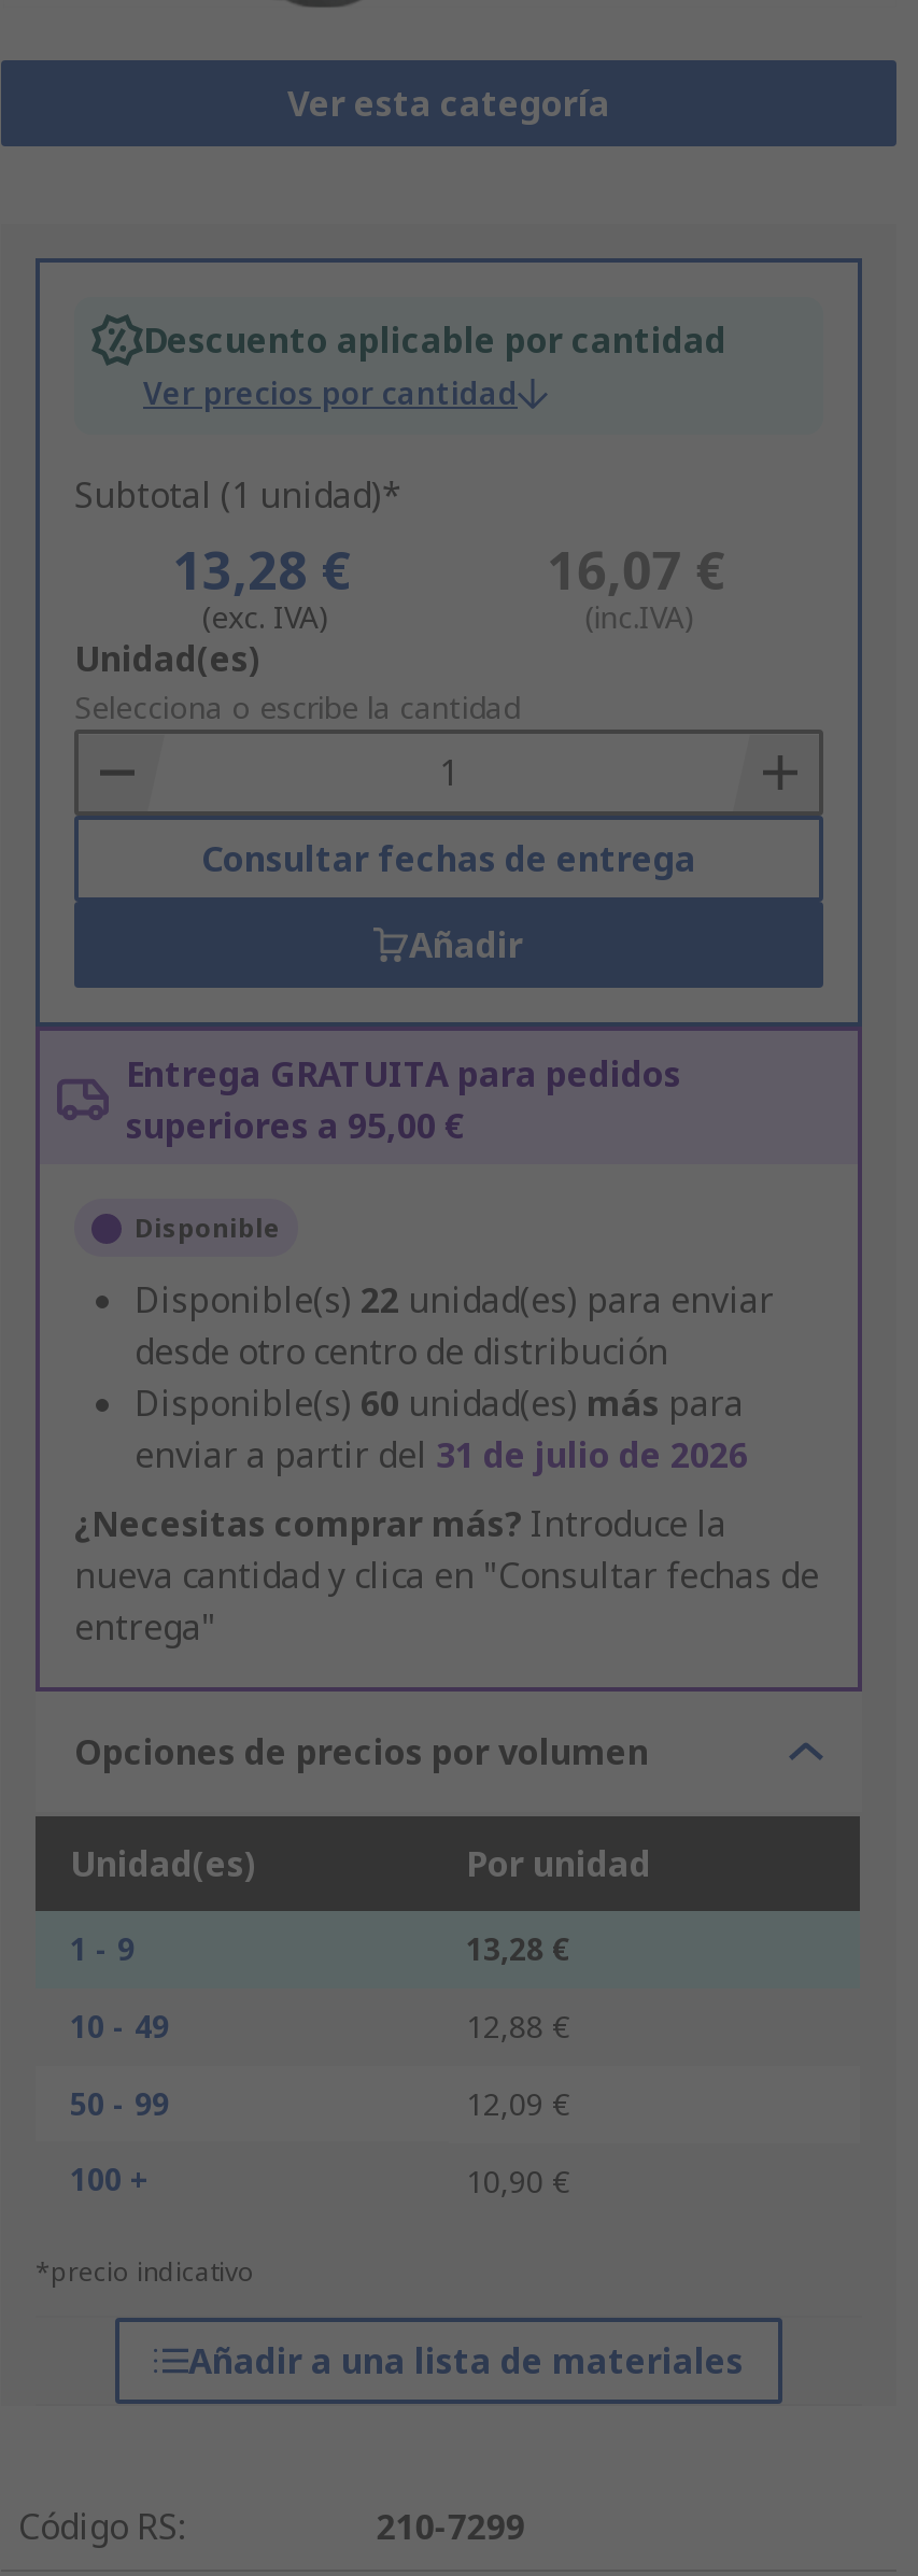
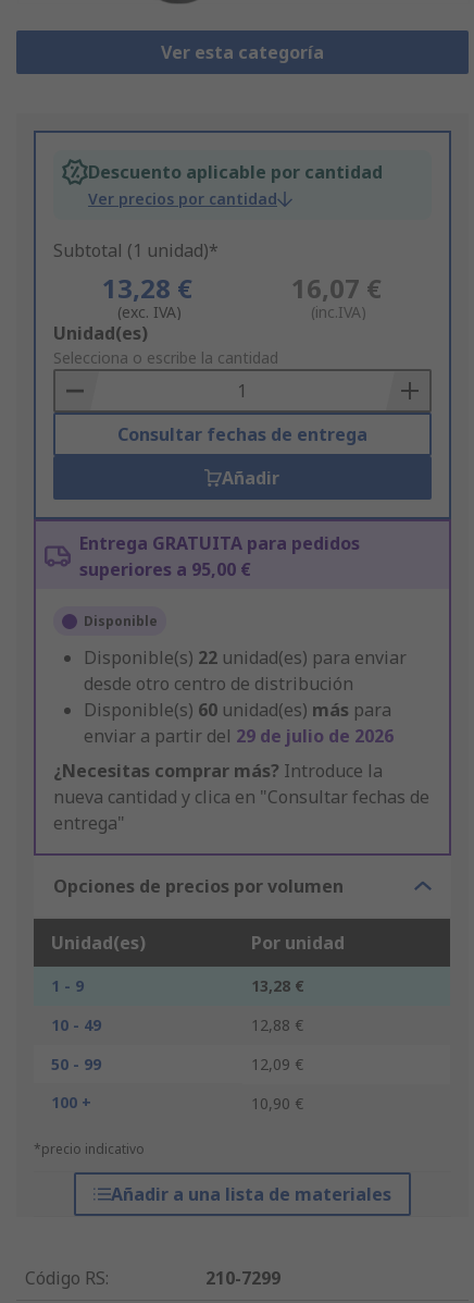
- enviar a partir del 31 de julio de 2026
+ enviar a partir del 29 de julio de 2026
